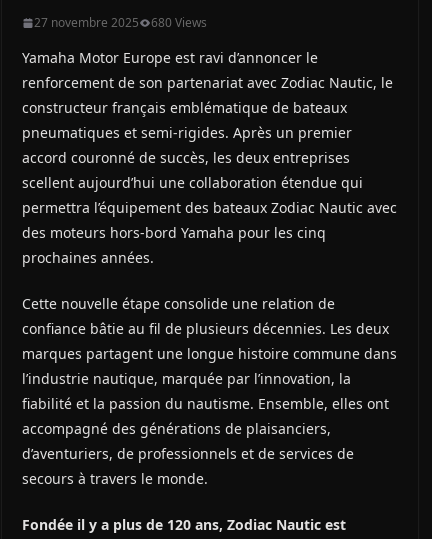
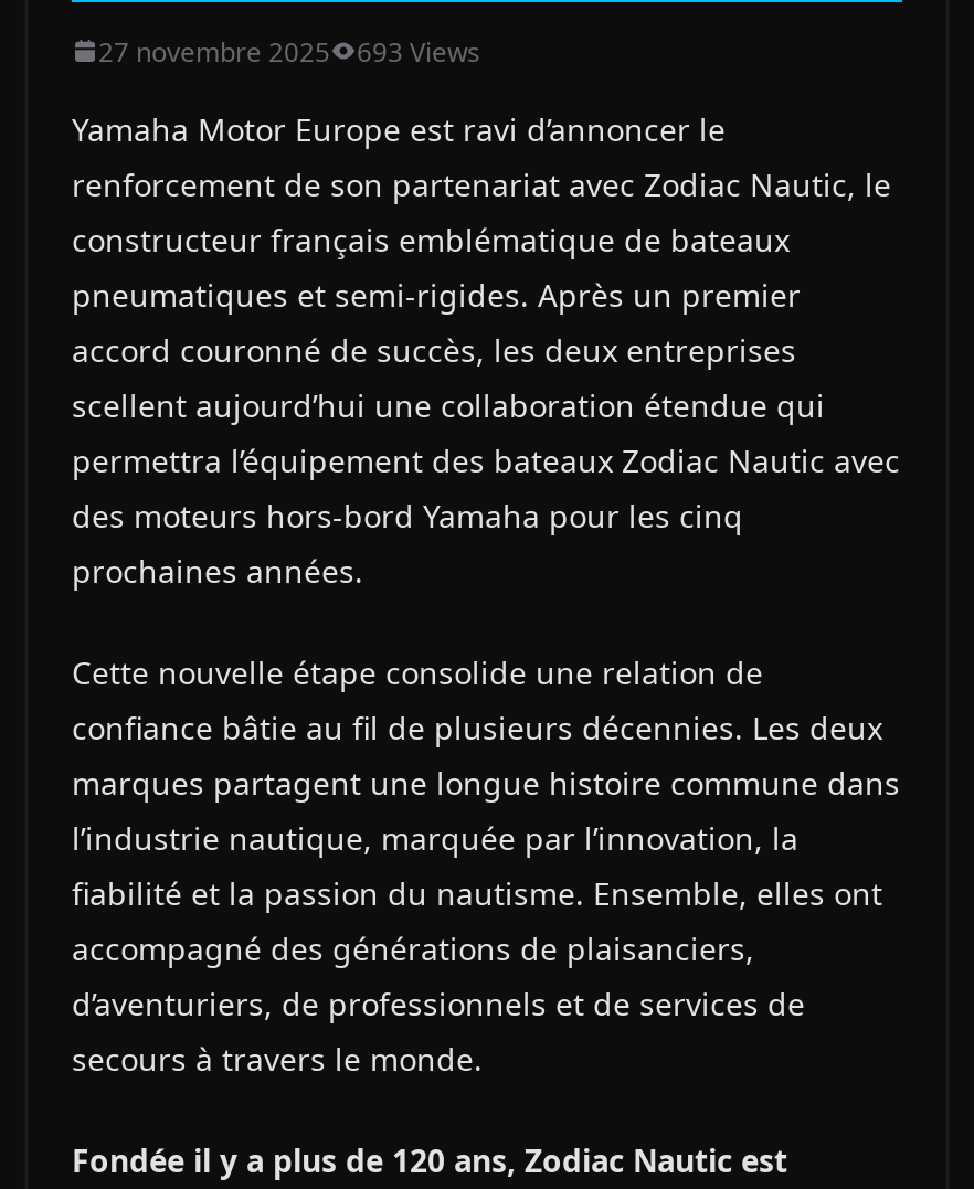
- 27 novembre 2025 680 Views
+ 27 novembre 2025 693 Views
